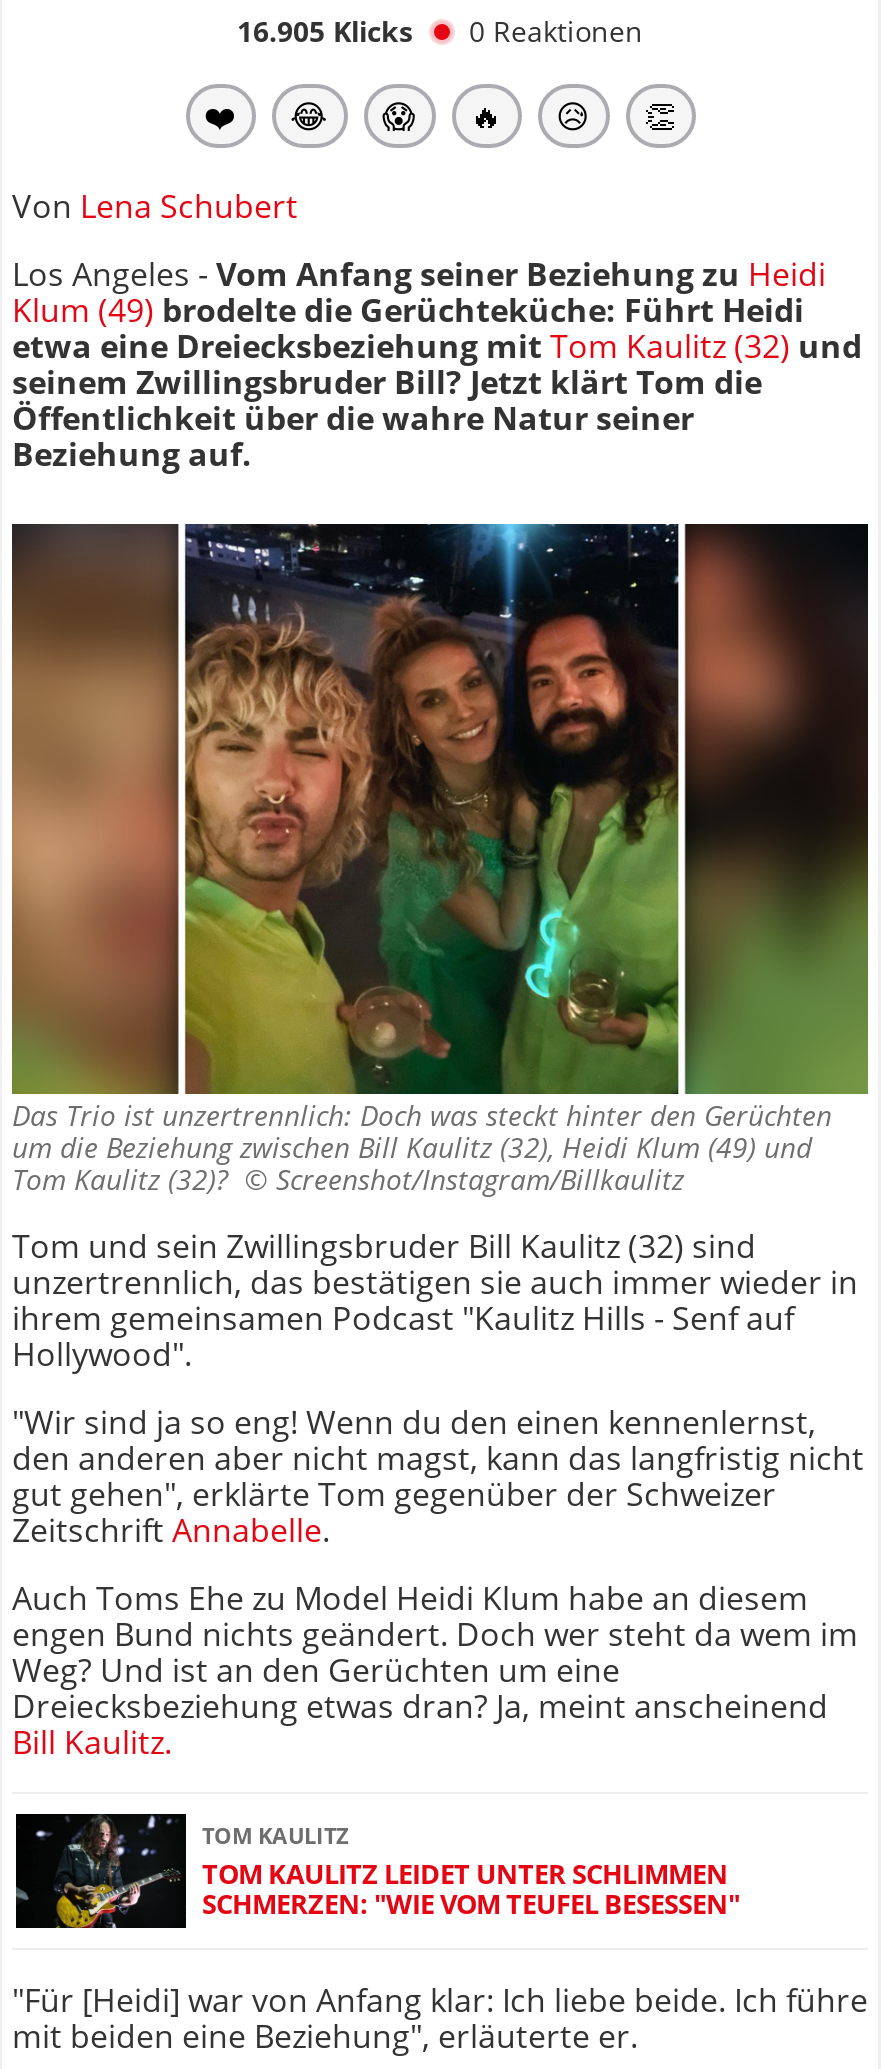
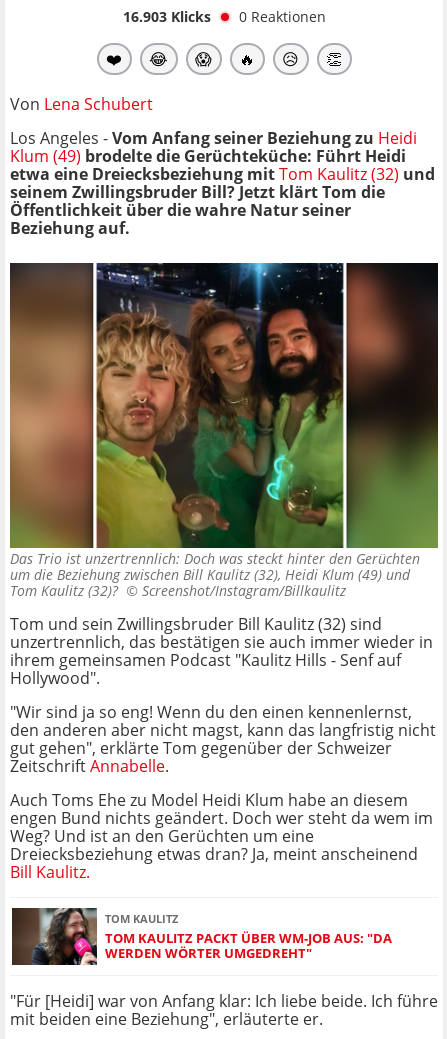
- 16.905 Klicks 0 Reaktionen
+ 16.903 Klicks 0 Reaktionen

- [image]
- TOM KAULITZ LEIDET UNTER SCHLIMMEN
- SCHMERZEN: "WIE VOM TEUFEL BESESSEN"
+ [image]
+ TOM KAULITZ PACKT ÜBER WM-JOB AUS: "DA
+ WERDEN WÖRTER UMGEDREHT"
